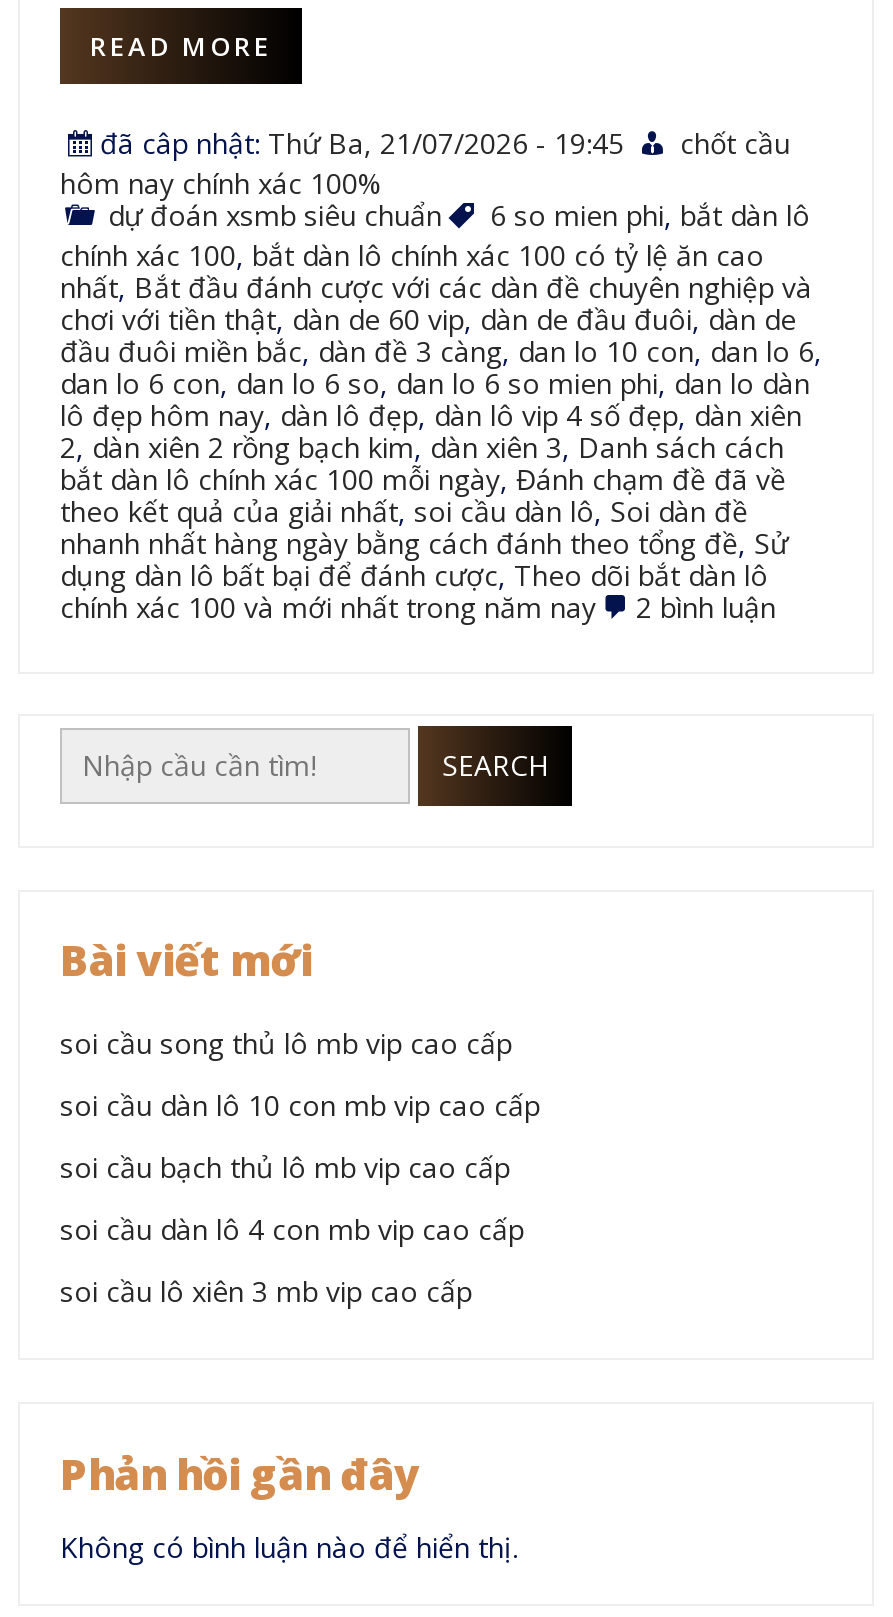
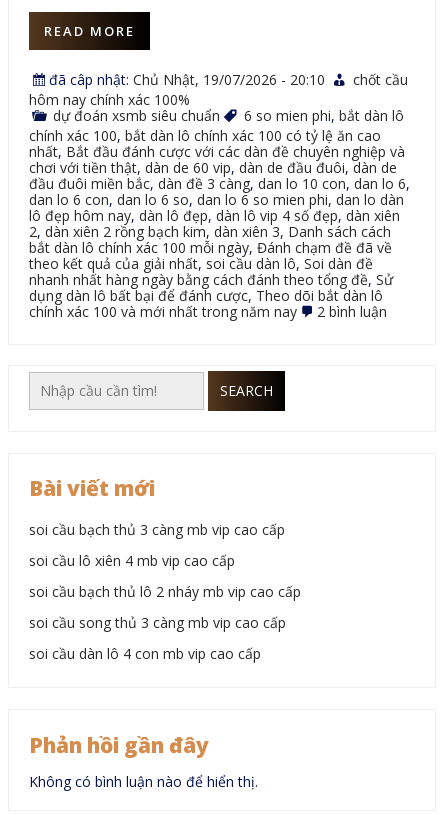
- đã câp nhật: Thứ Ba, 21/07/2026 - 19:45
+ đã câp nhật: Chủ Nhật, 19/07/2026 - 20:10

- soi cầu song thủ lô mb vip cao cấp
- soi cầu dàn lô 10 con mb vip cao cấp
- soi cầu bạch thủ lô mb vip cao cấp
+ soi cầu bạch thủ 3 càng mb vip cao cấp
+ soi cầu lô xiên 4 mb vip cao cấp
+ soi cầu bạch thủ lô 2 nháy mb vip cao cấp
+ soi cầu song thủ 3 càng mb vip cao cấp

moved down: soi cầu dàn lô 4 con mb vip cao cấp

- soi cầu lô xiên 3 mb vip cao cấp
